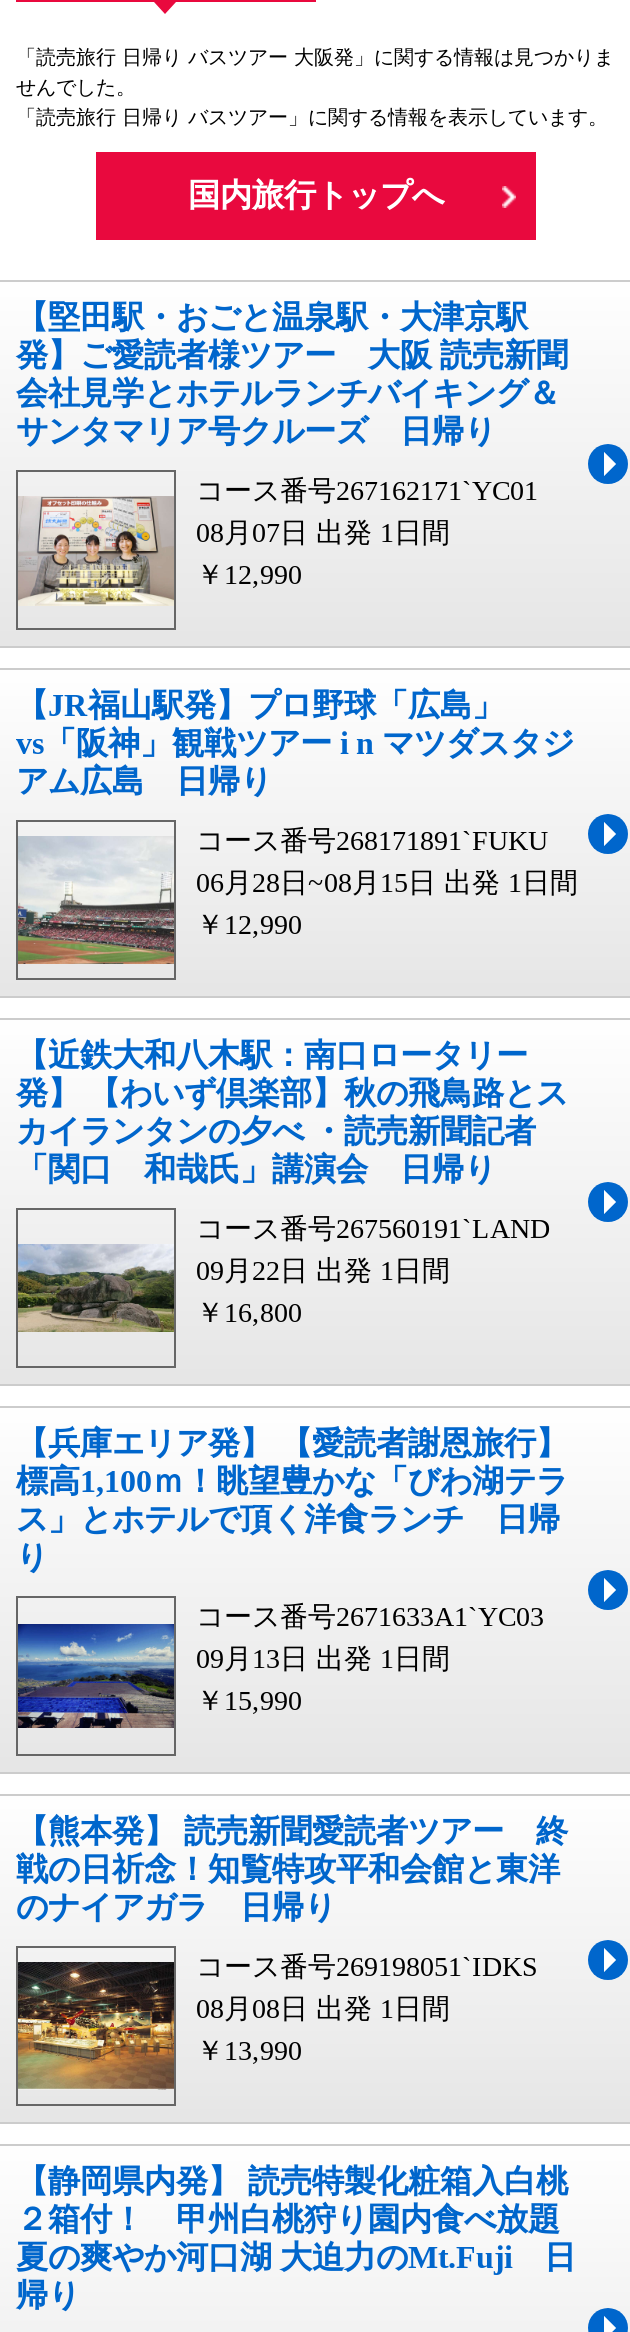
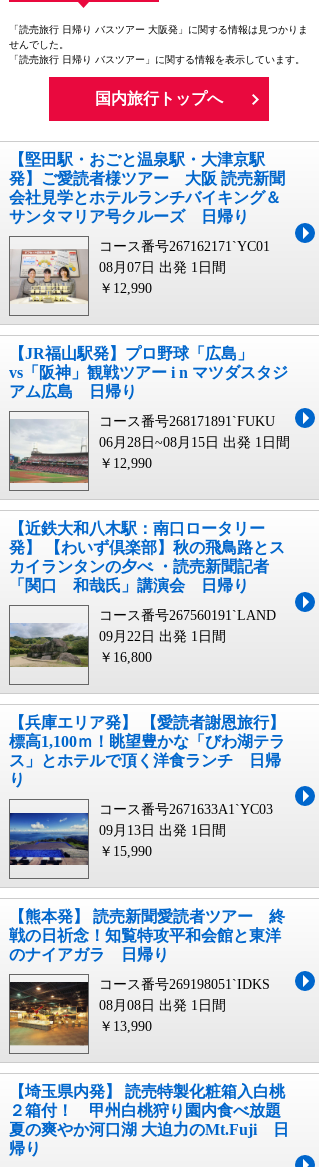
- 【静岡県内発】 読売特製化粧箱入白桃
+ 【埼玉県内発】 読売特製化粧箱入白桃
